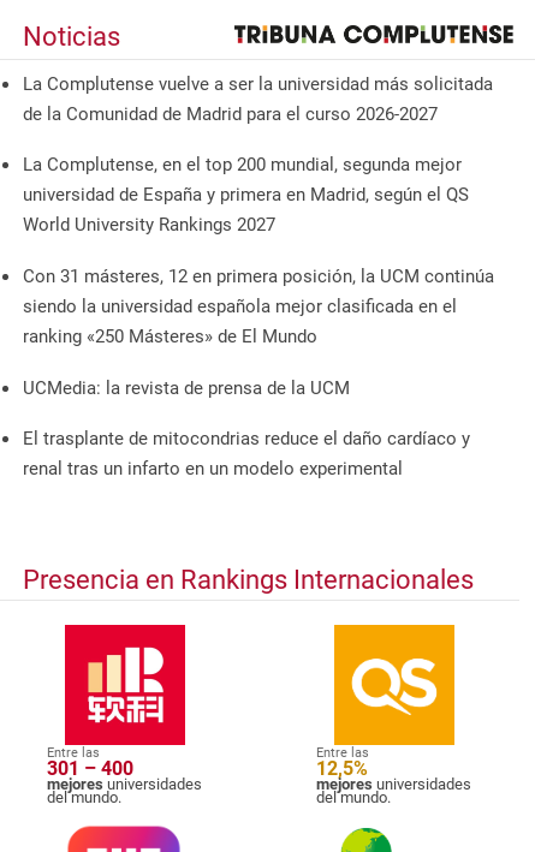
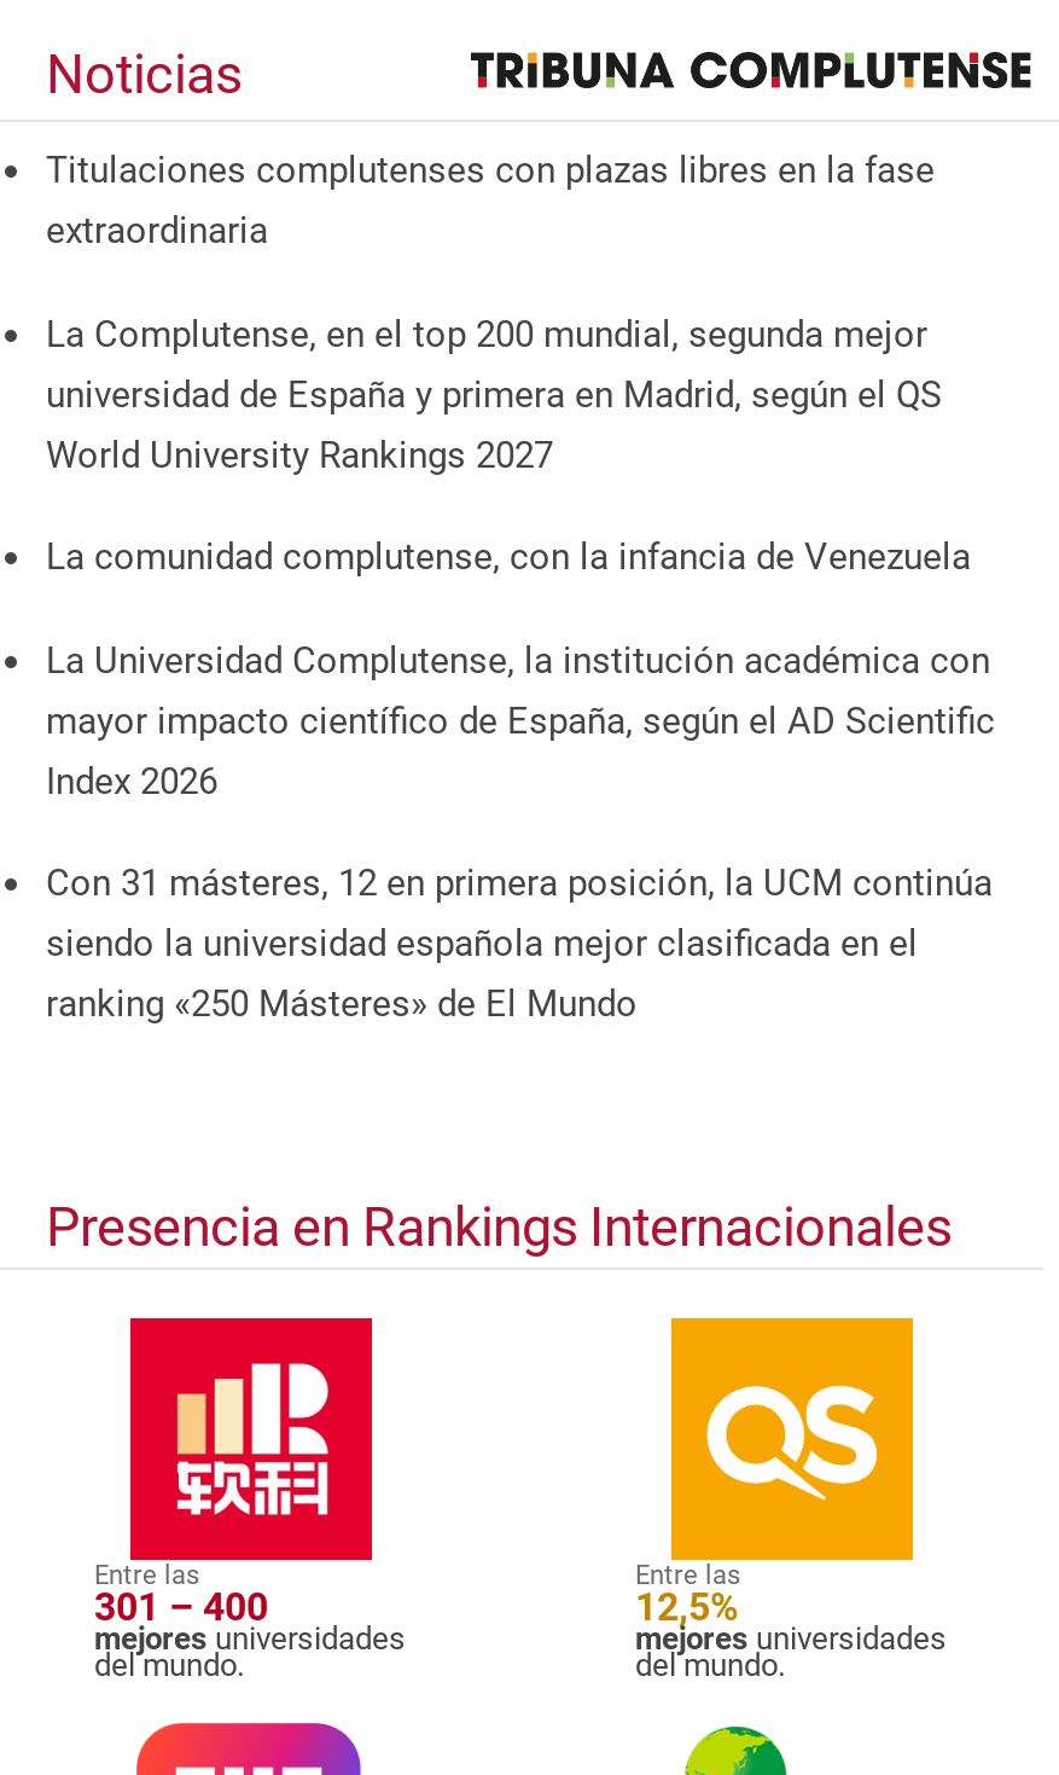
- La Complutense vuelve a ser la universidad más solicitada
- de la Comunidad de Madrid para el curso 2026-2027
+ Titulaciones complutenses con plazas libres en la fase
+ extraordinaria

+ La comunidad complutense, con la infancia de Venezuela
+ La Universidad Complutense, la institución académica con
+ mayor impacto científico de España, según el AD Scientific
+ Index 2026

moved down: Con 31 másteres, 12 en primera posición, la UCM continúa | siendo la universidad española mejor clasificada en el | ranking «250 Másteres» de El Mundo

- UCMedia: la revista de prensa de la UCM
- El trasplante de mitocondrias reduce el daño cardíaco y
- renal tras un infarto en un modelo experimental
